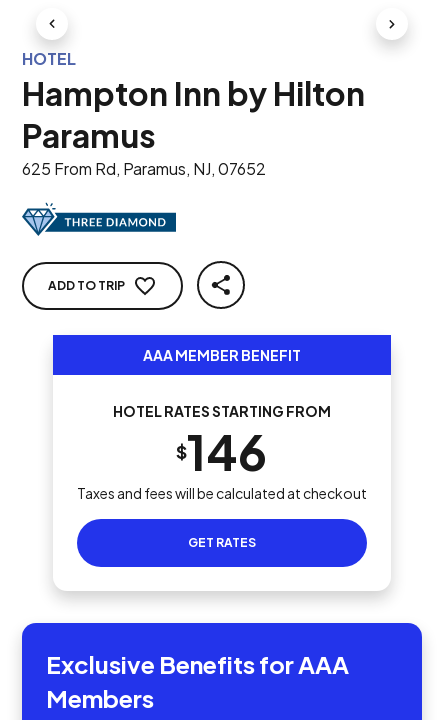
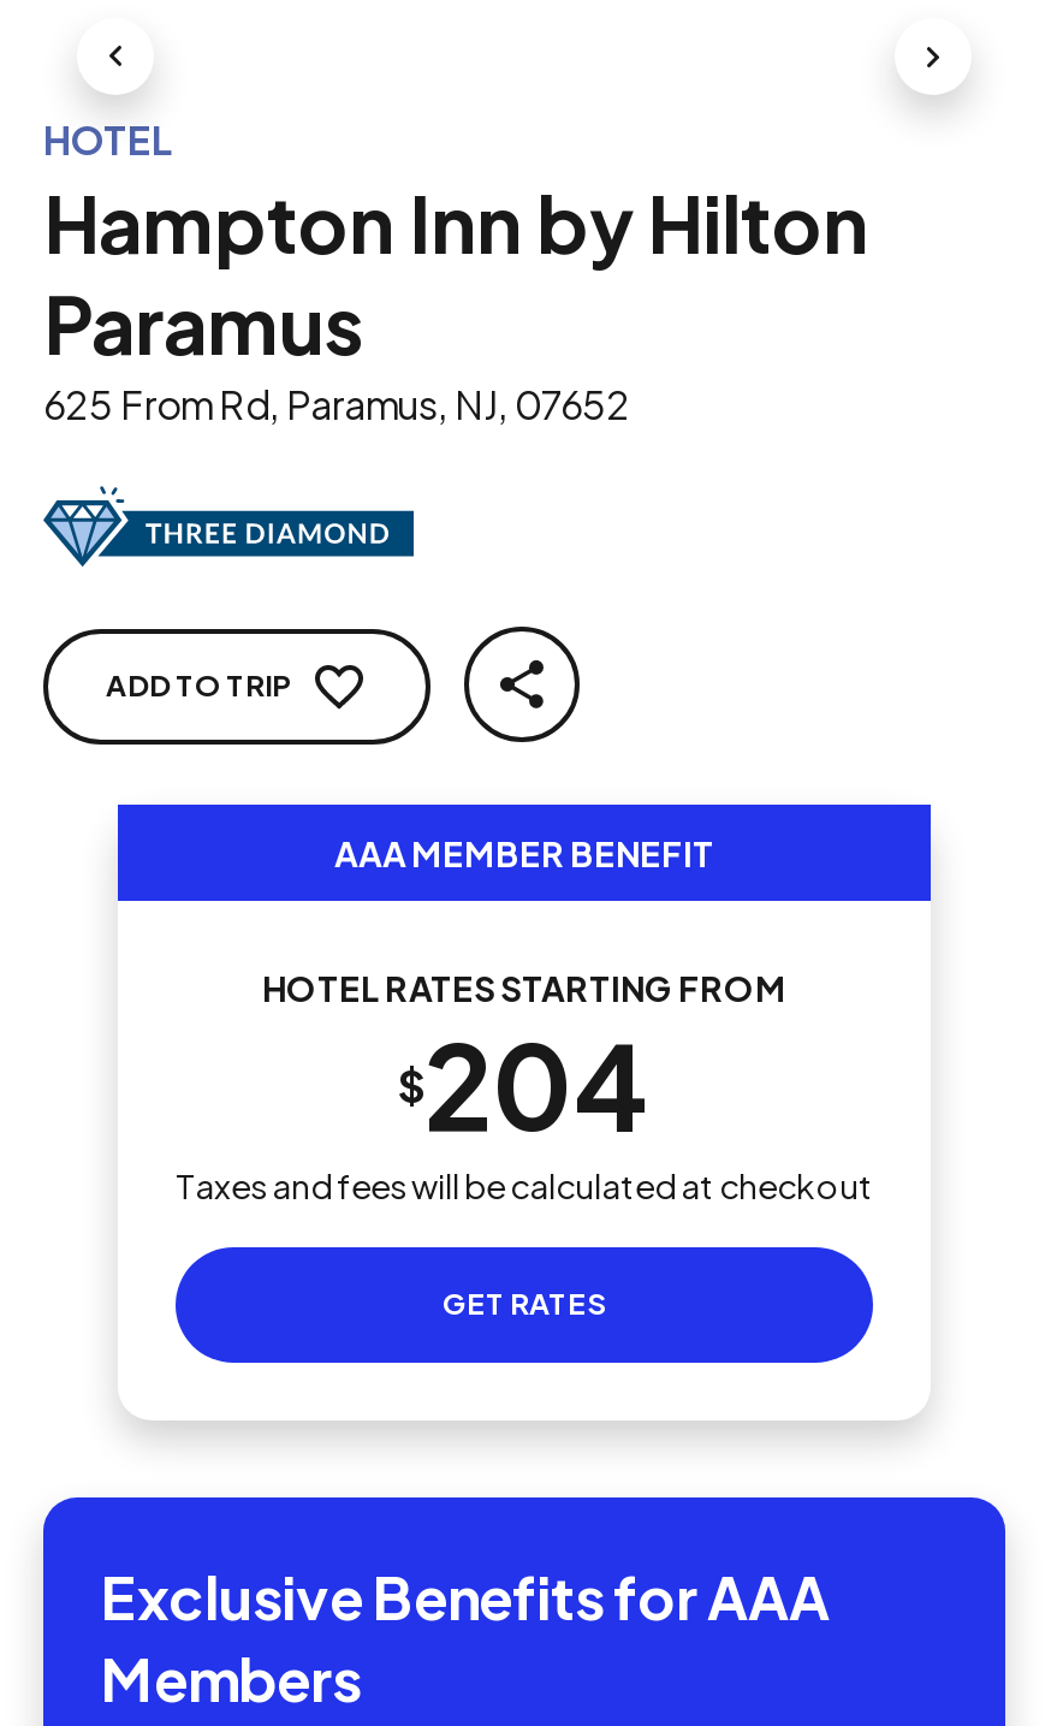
- $146
+ $204
